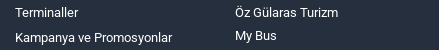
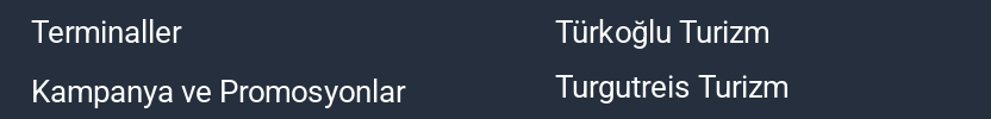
- Öz Gülaras Turizm
+ Türkoğlu Turizm

- My Bus
+ Turgutreis Turizm
